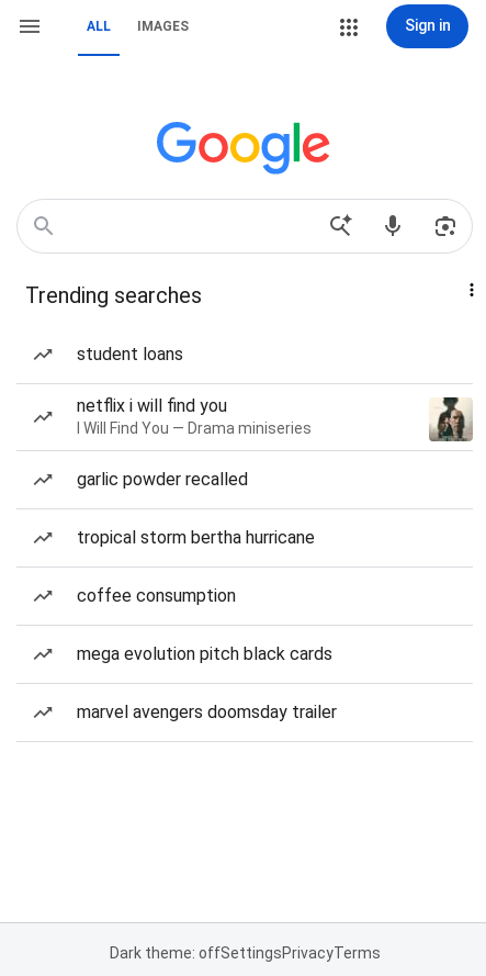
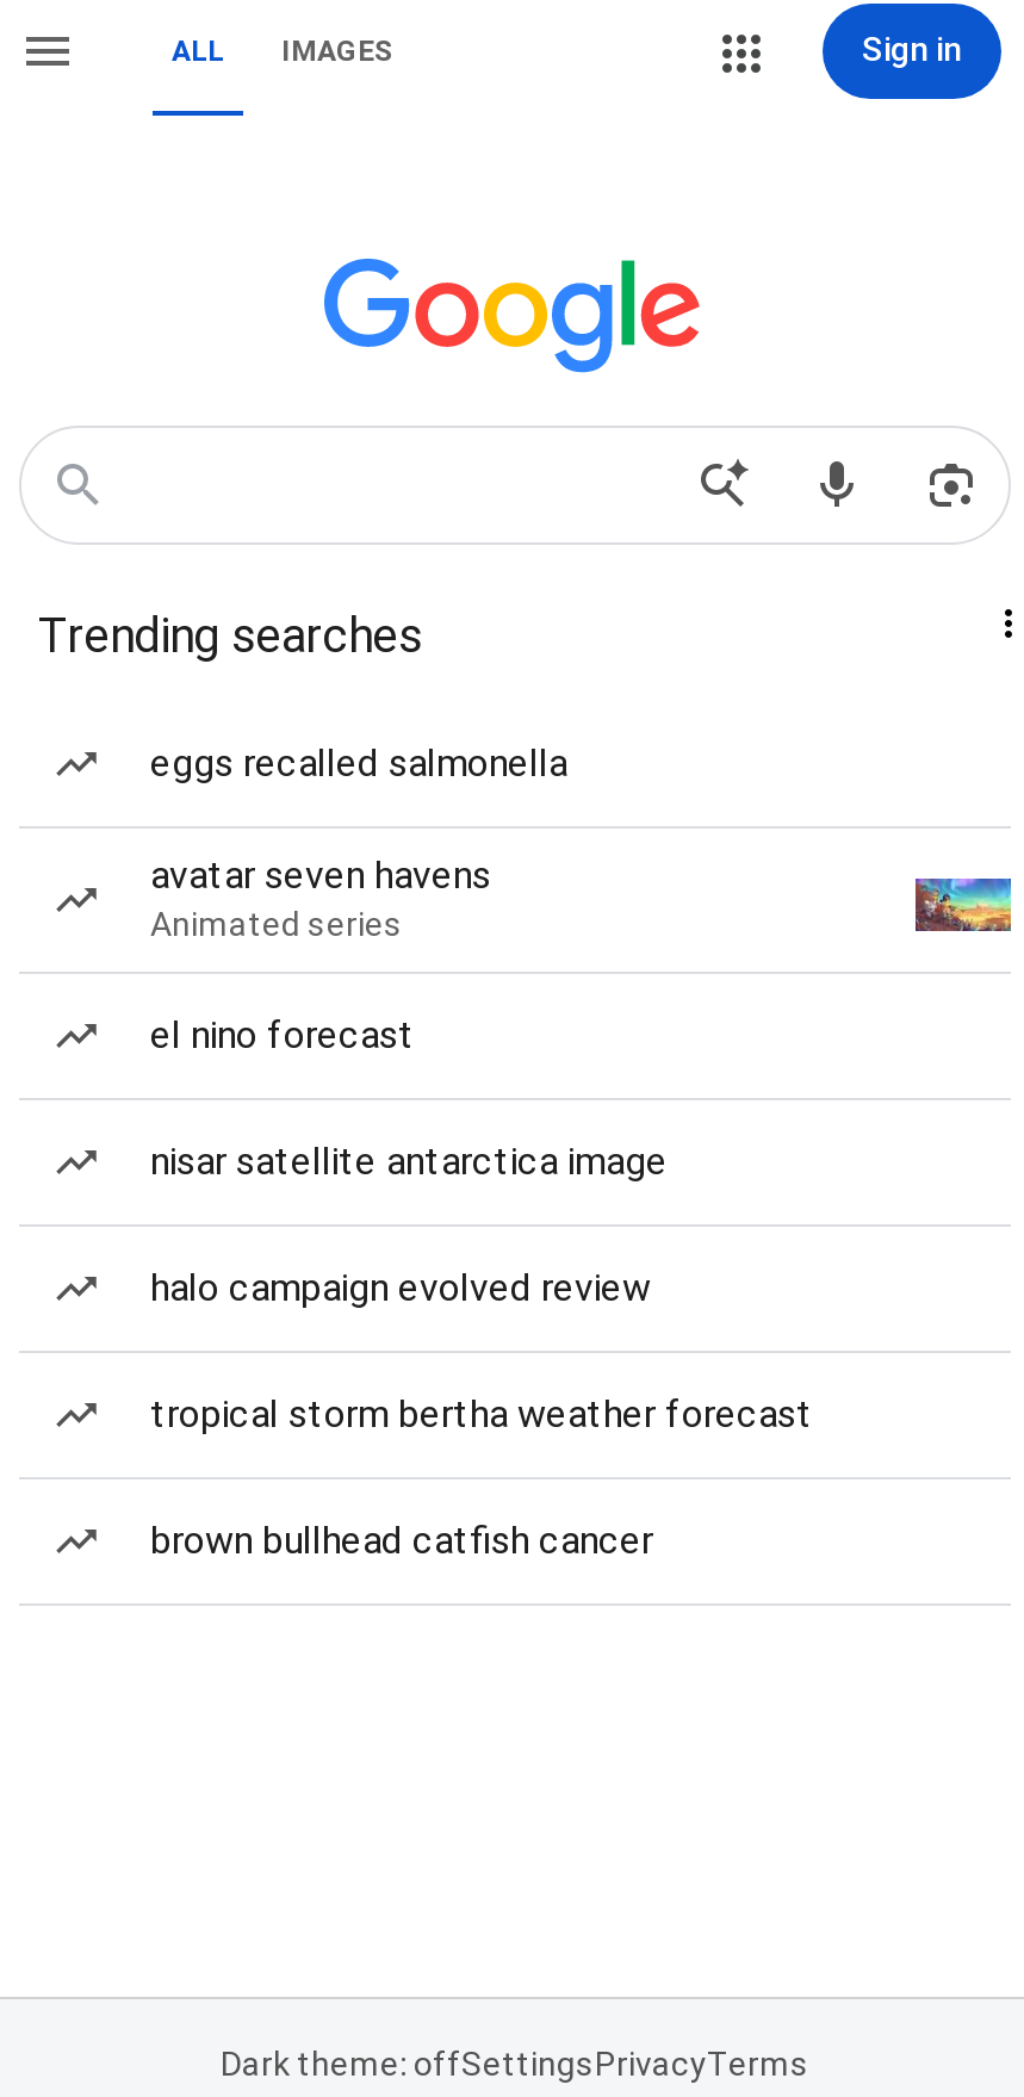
- student loans
+ eggs recalled salmonella

- netflix i will find you
- I Will Find You — Drama miniseries
+ avatar seven havens
+ Animated series

- [image]
+ [image]

- garlic powder recalled
+ el nino forecast

- tropical storm bertha hurricane
+ nisar satellite antarctica image

- coffee consumption
+ halo campaign evolved review

- mega evolution pitch black cards
+ tropical storm bertha weather forecast

- marvel avengers doomsday trailer
+ brown bullhead catfish cancer
